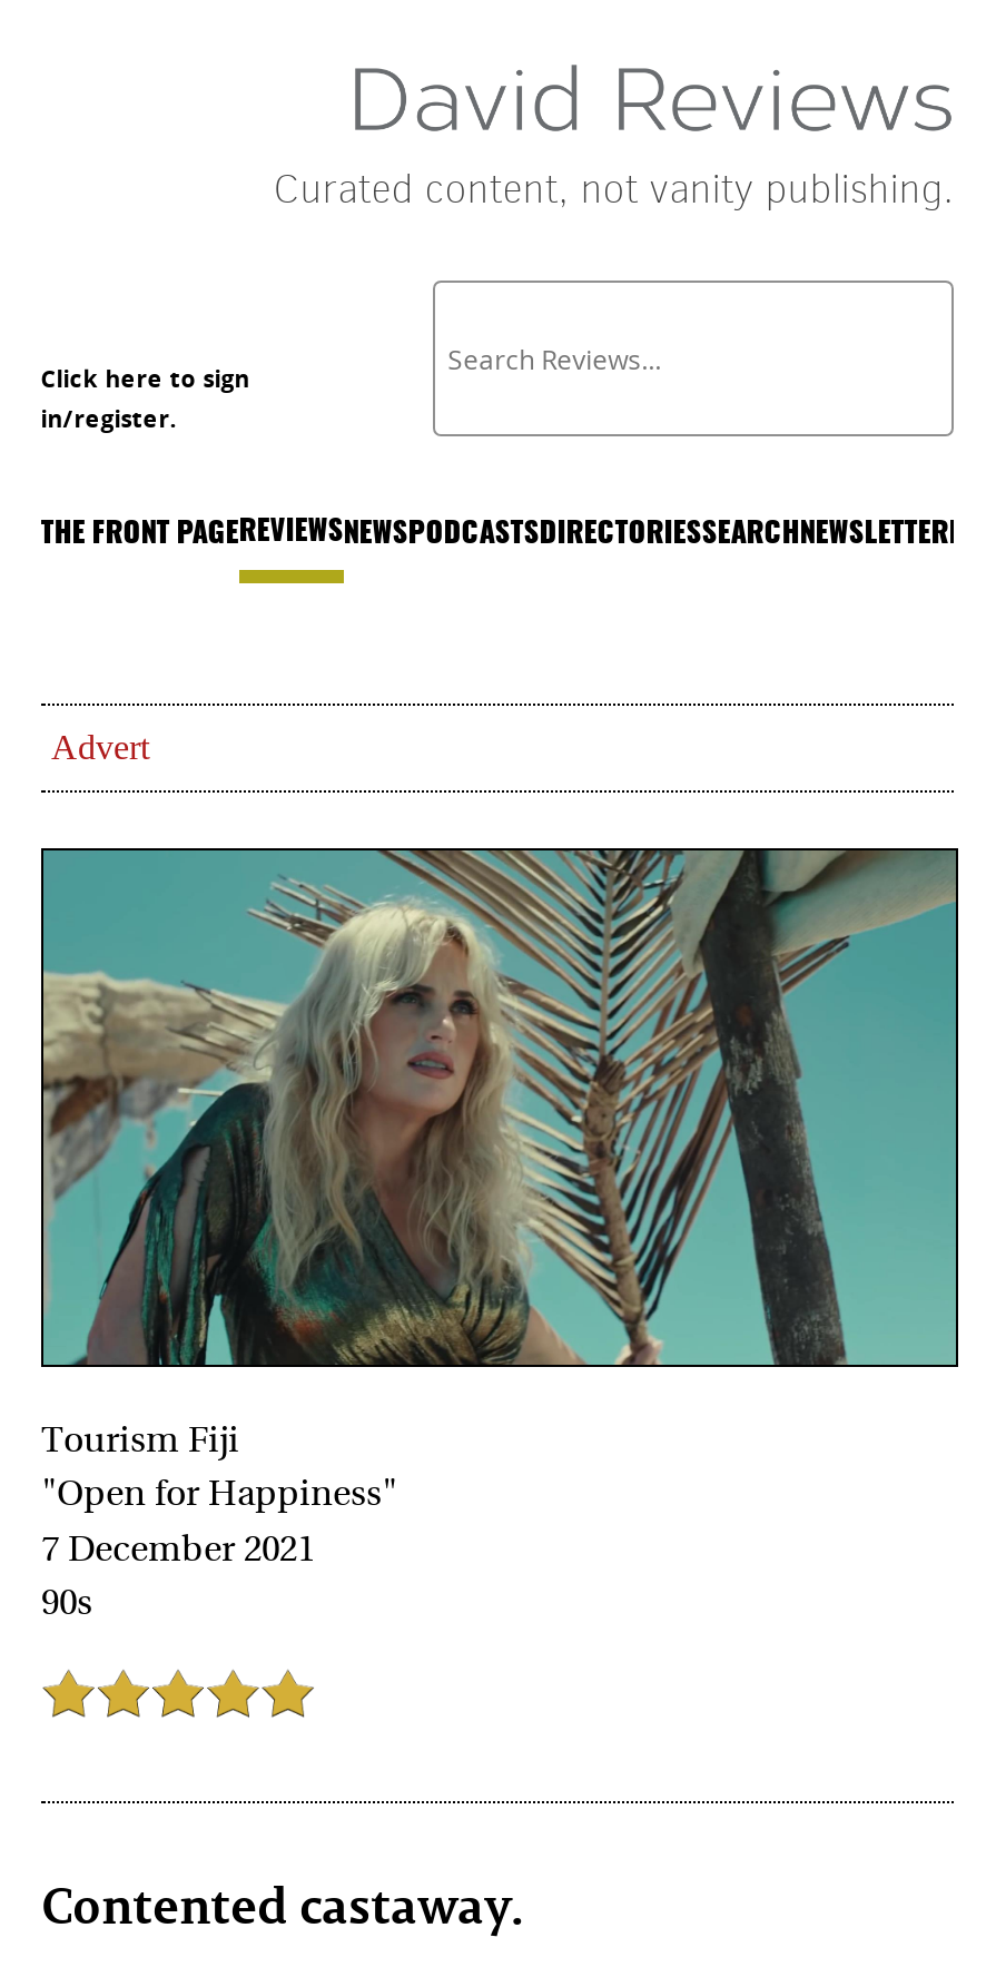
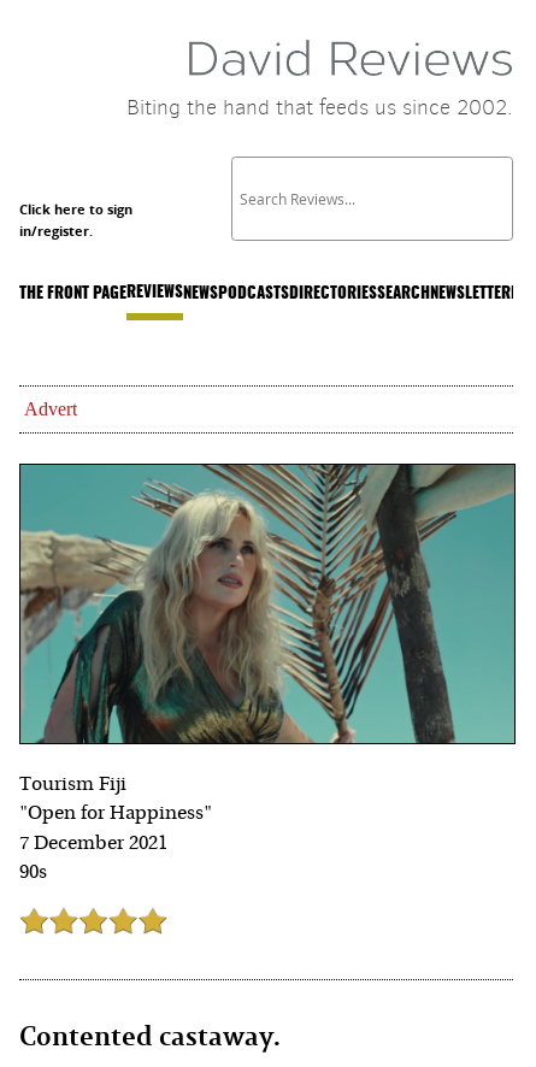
- Curated content, not vanity publishing.
+ Biting the hand that feeds us since 2002.
